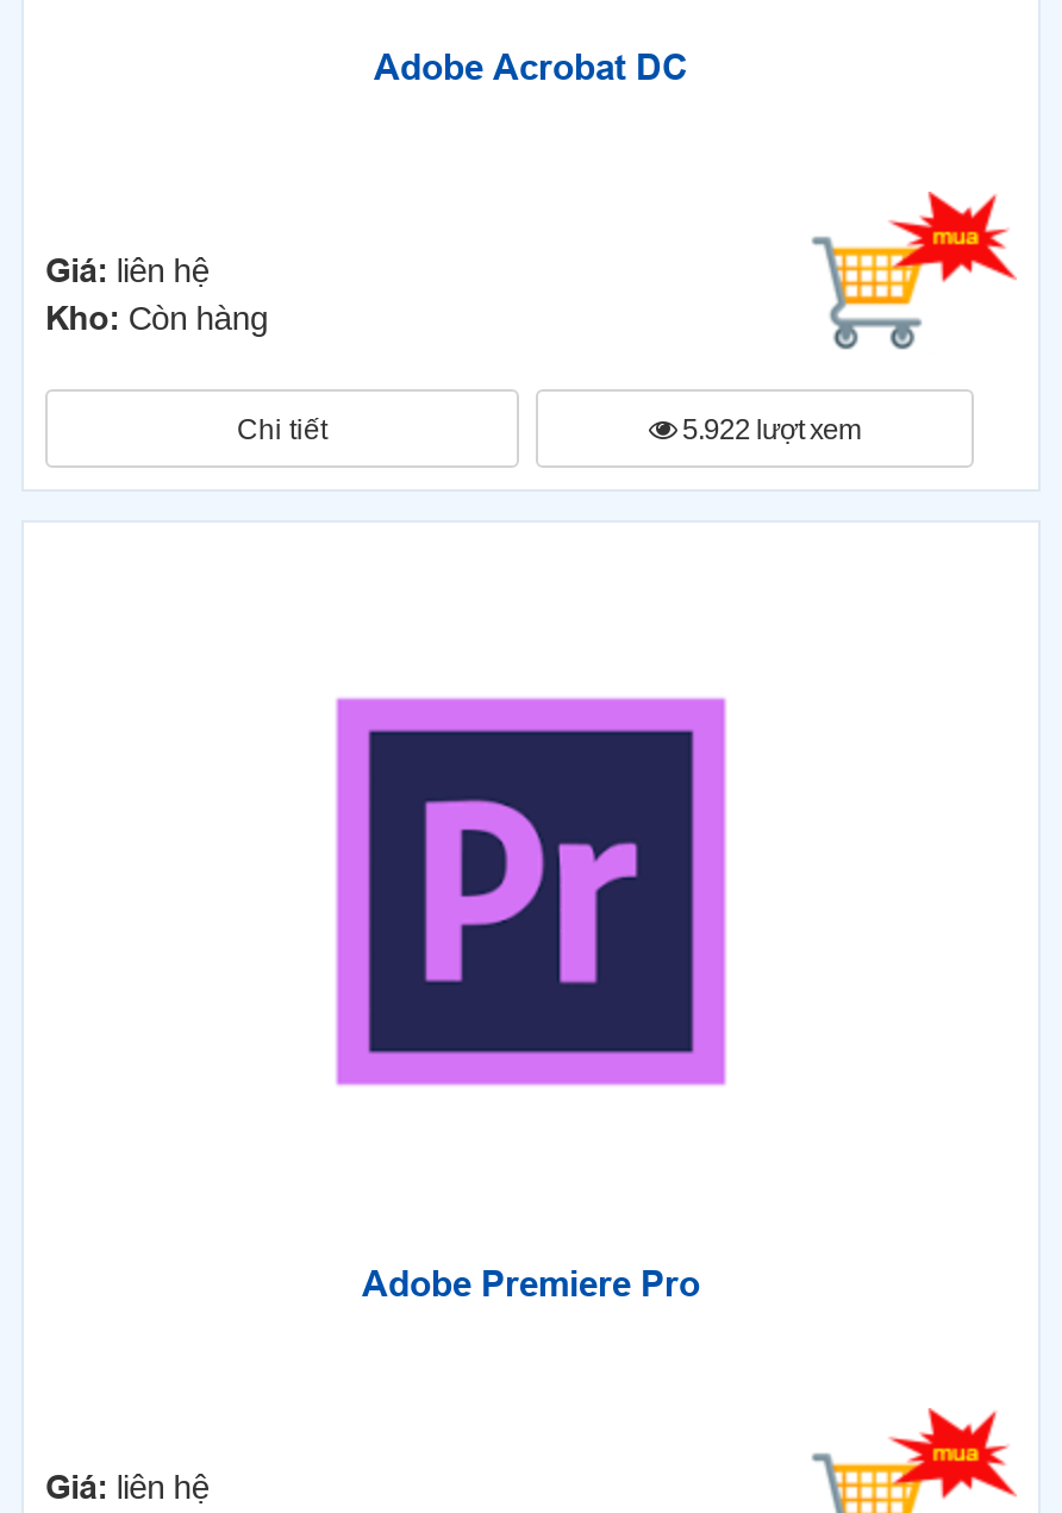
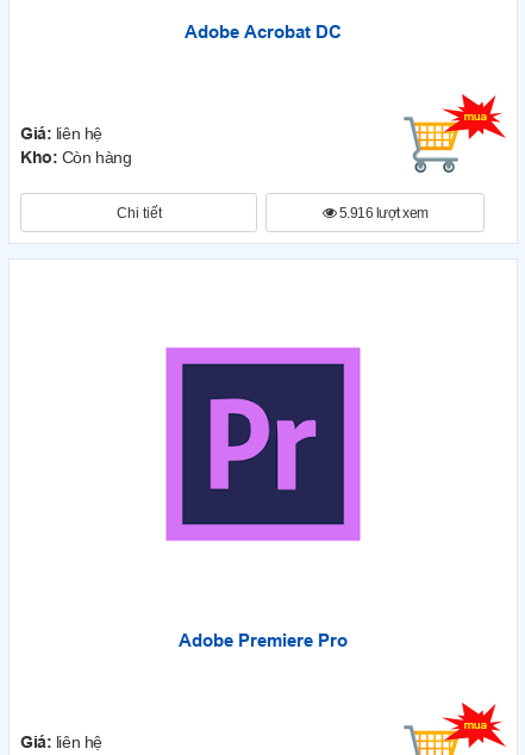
- 5.922 lượt xem
+ 5.916 lượt xem
